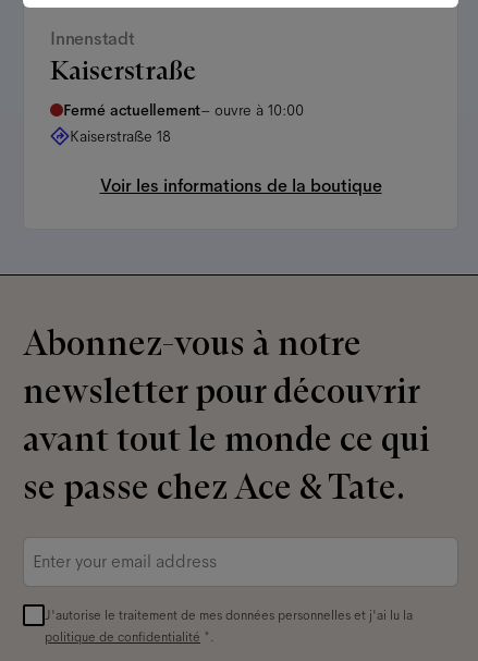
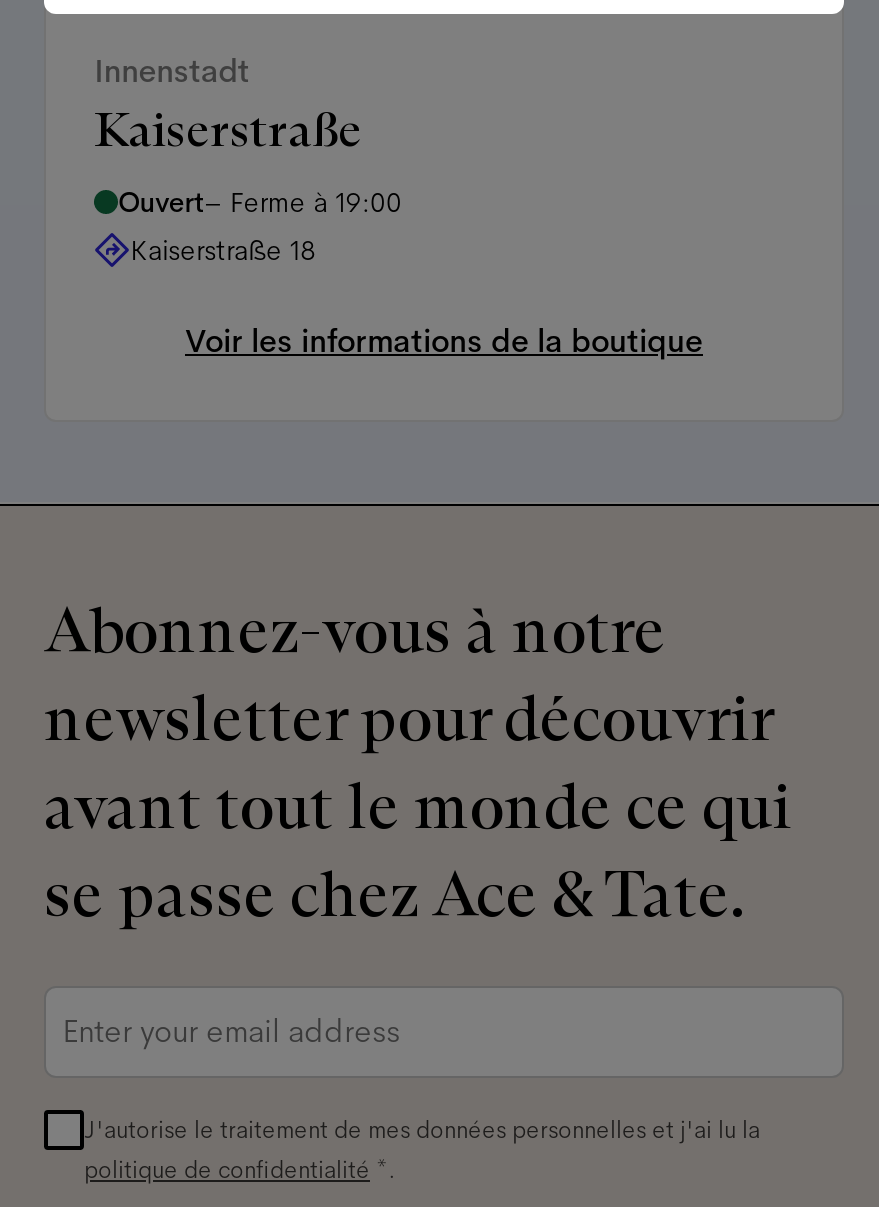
- Fermé actuellement– ouvre à 10:00
+ Ouvert– Ferme à 19:00
